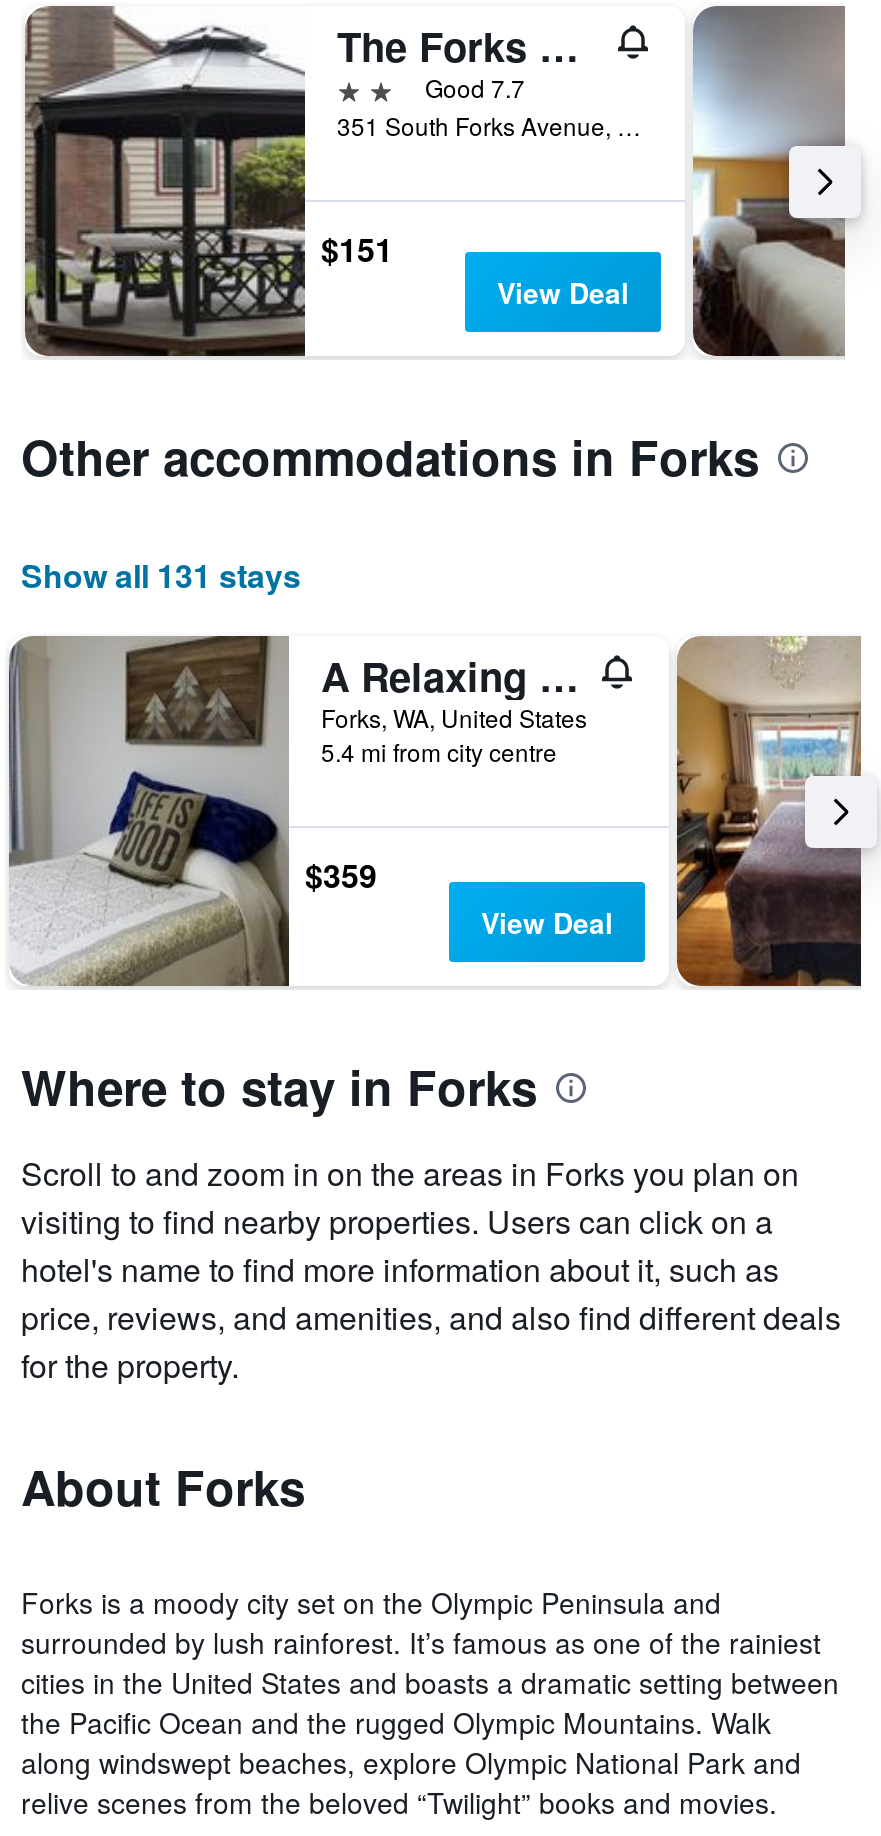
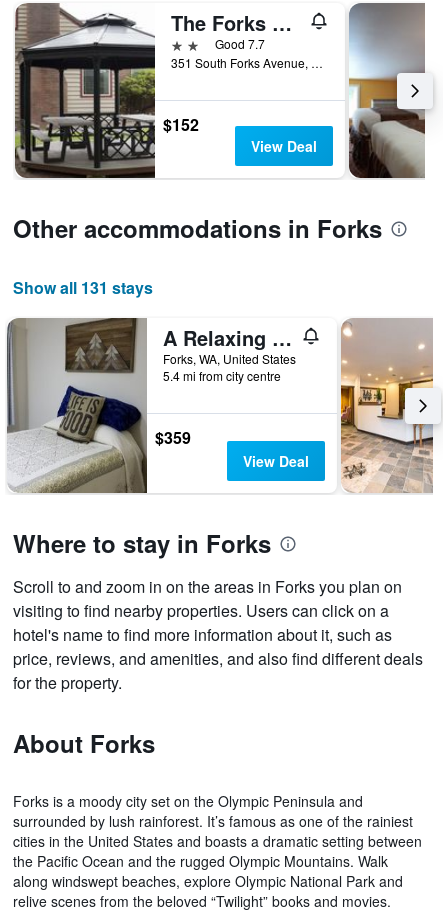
- $151
+ $152

- [image]
+ [image]
